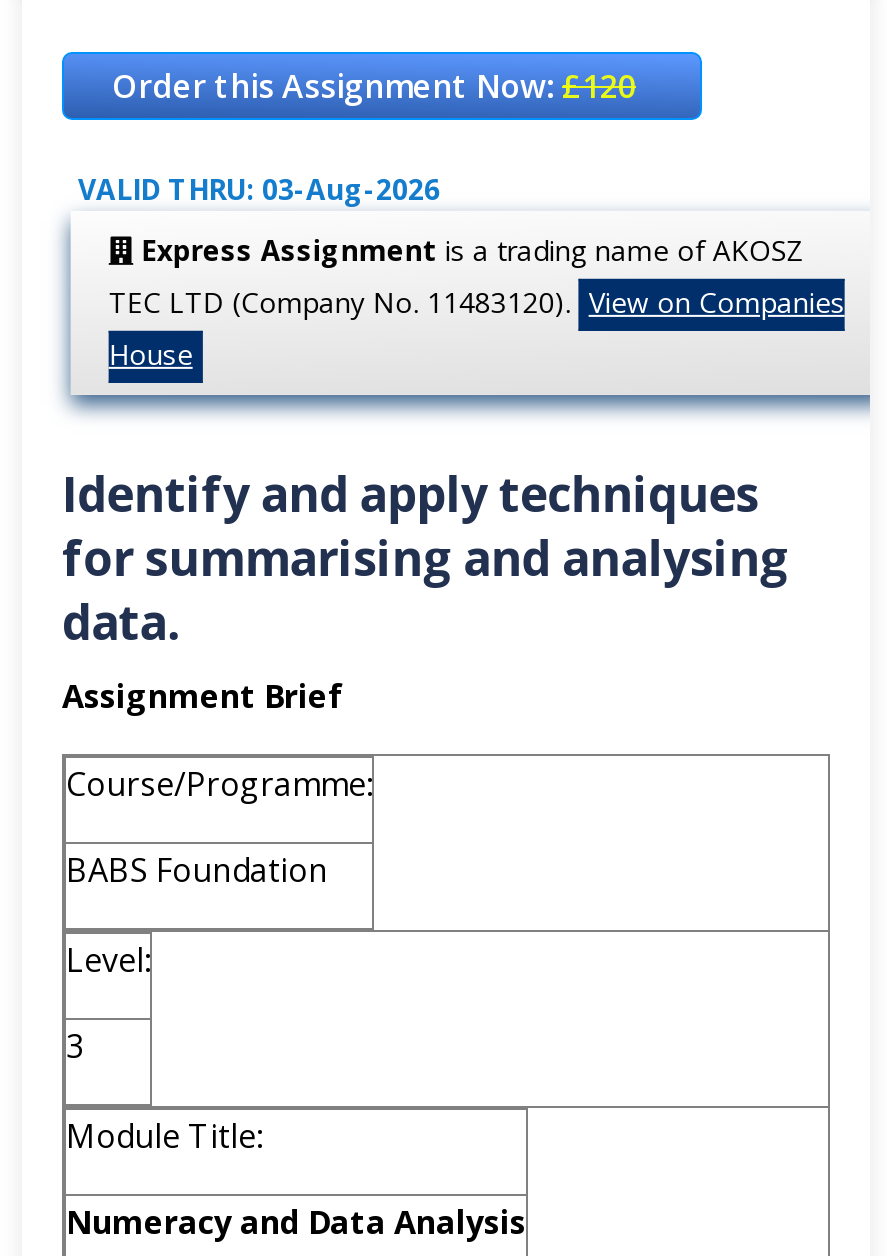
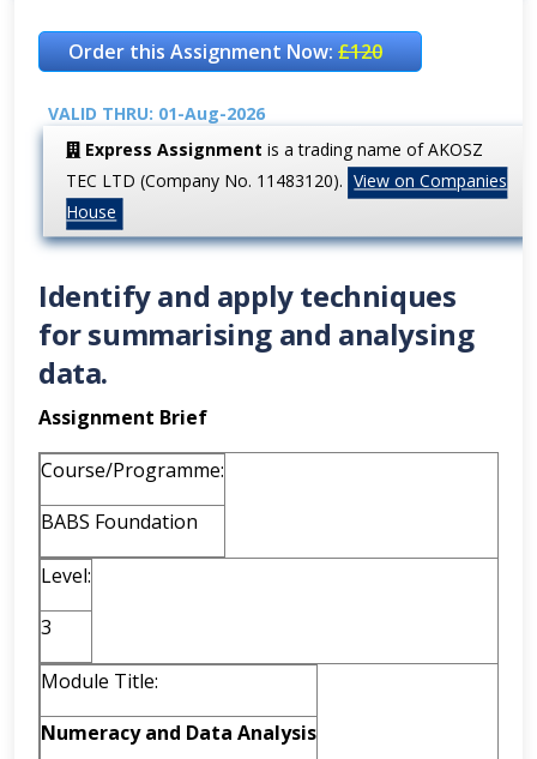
- VALID THRU: 03-Aug-2026
+ VALID THRU: 01-Aug-2026
